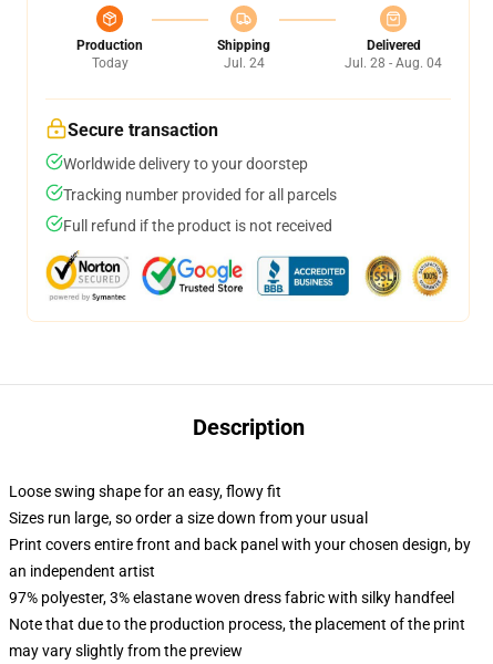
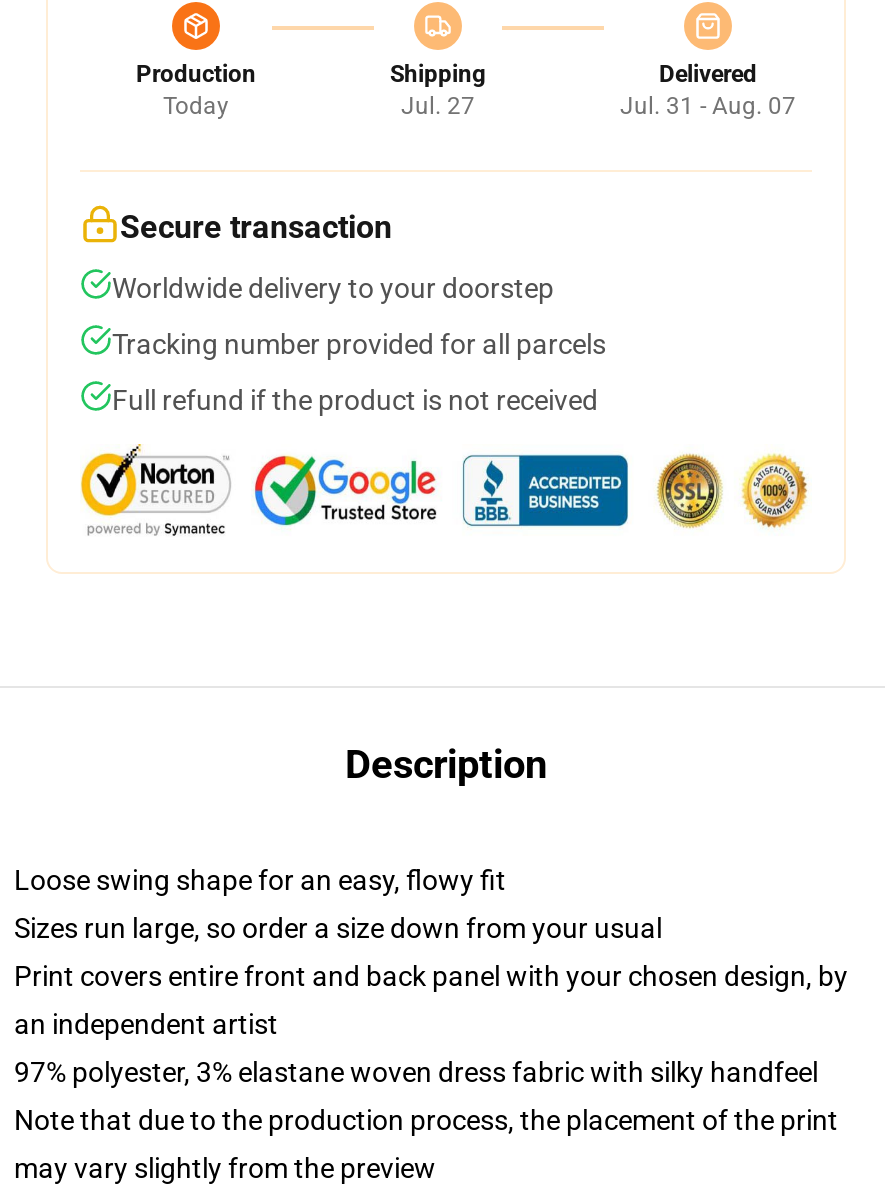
- Jul. 24
+ Jul. 27

- Jul. 28 - Aug. 04
+ Jul. 31 - Aug. 07
